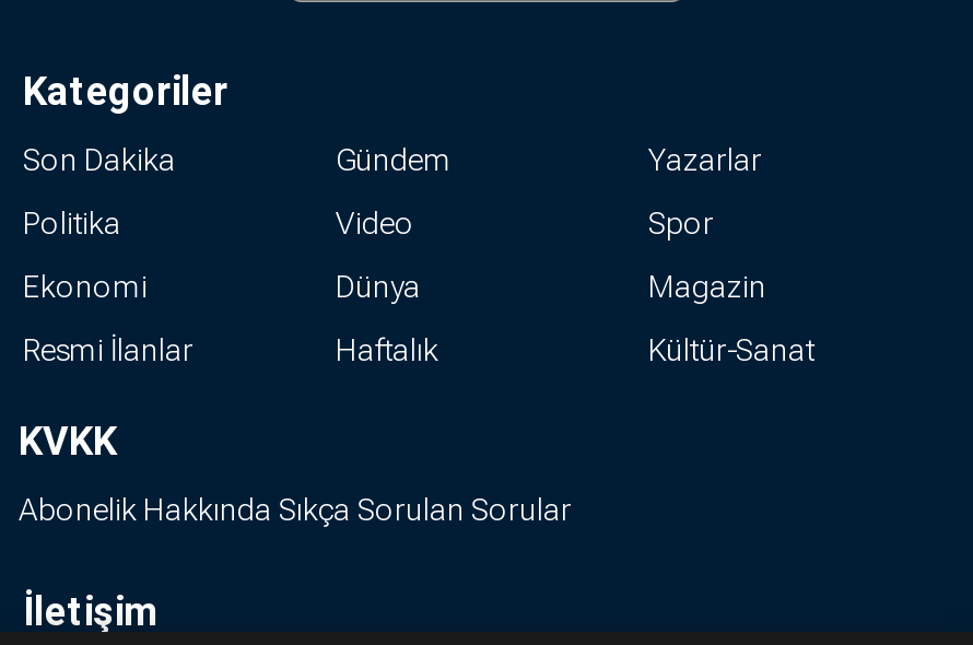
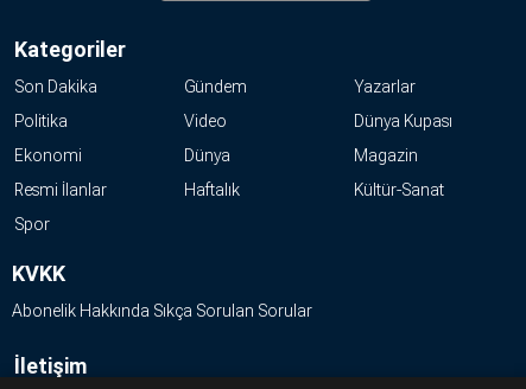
moved down: Spor

+ Dünya Kupası
